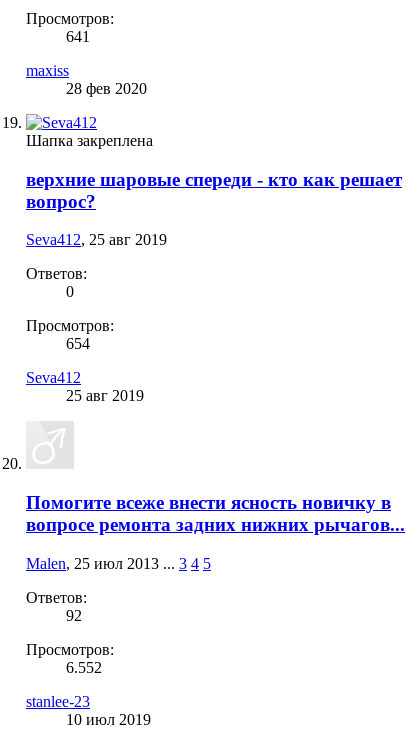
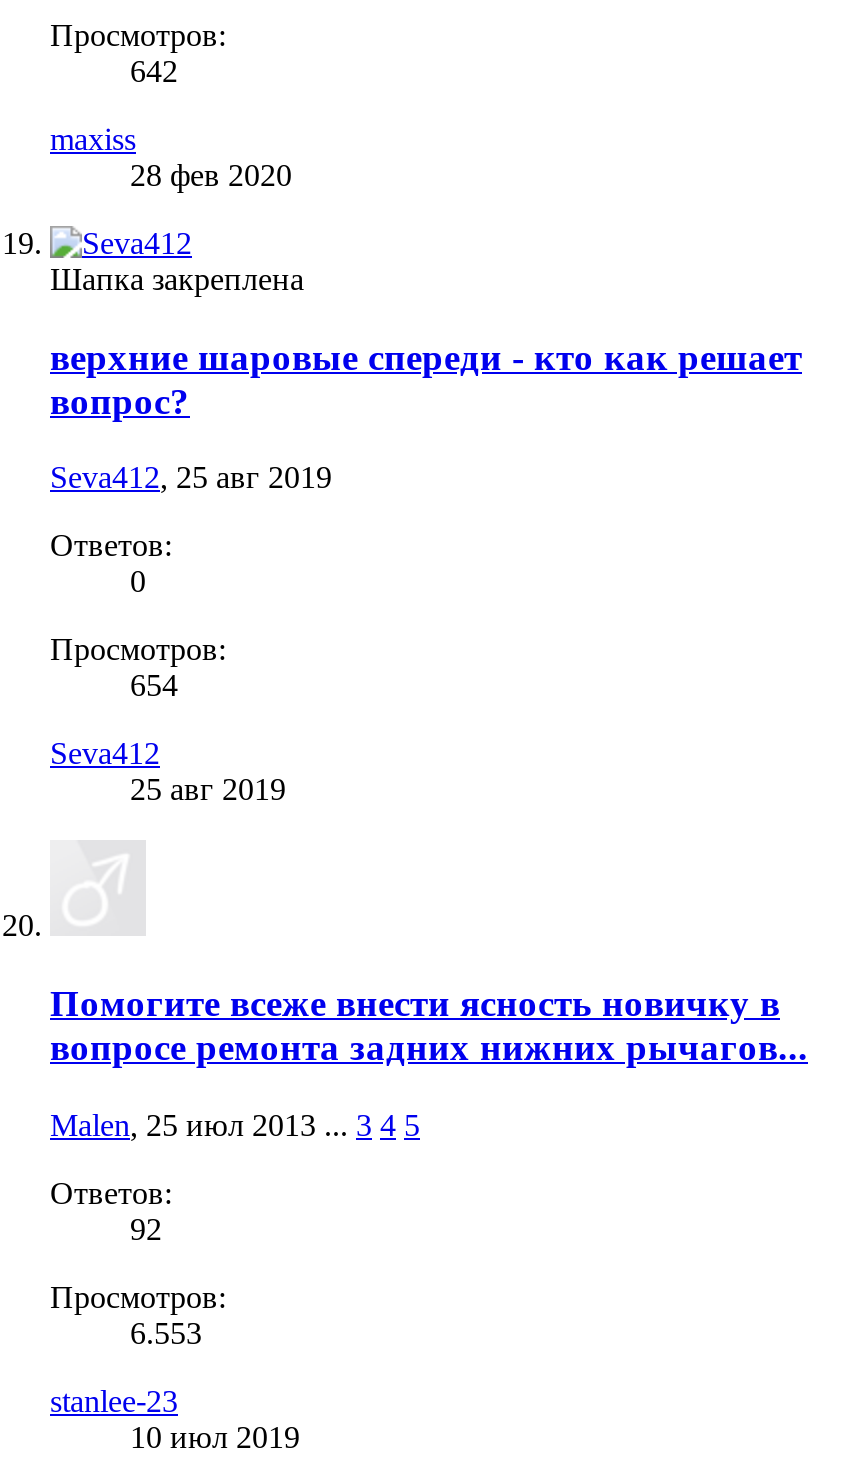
- 641
+ 642

- 6.552
+ 6.553
